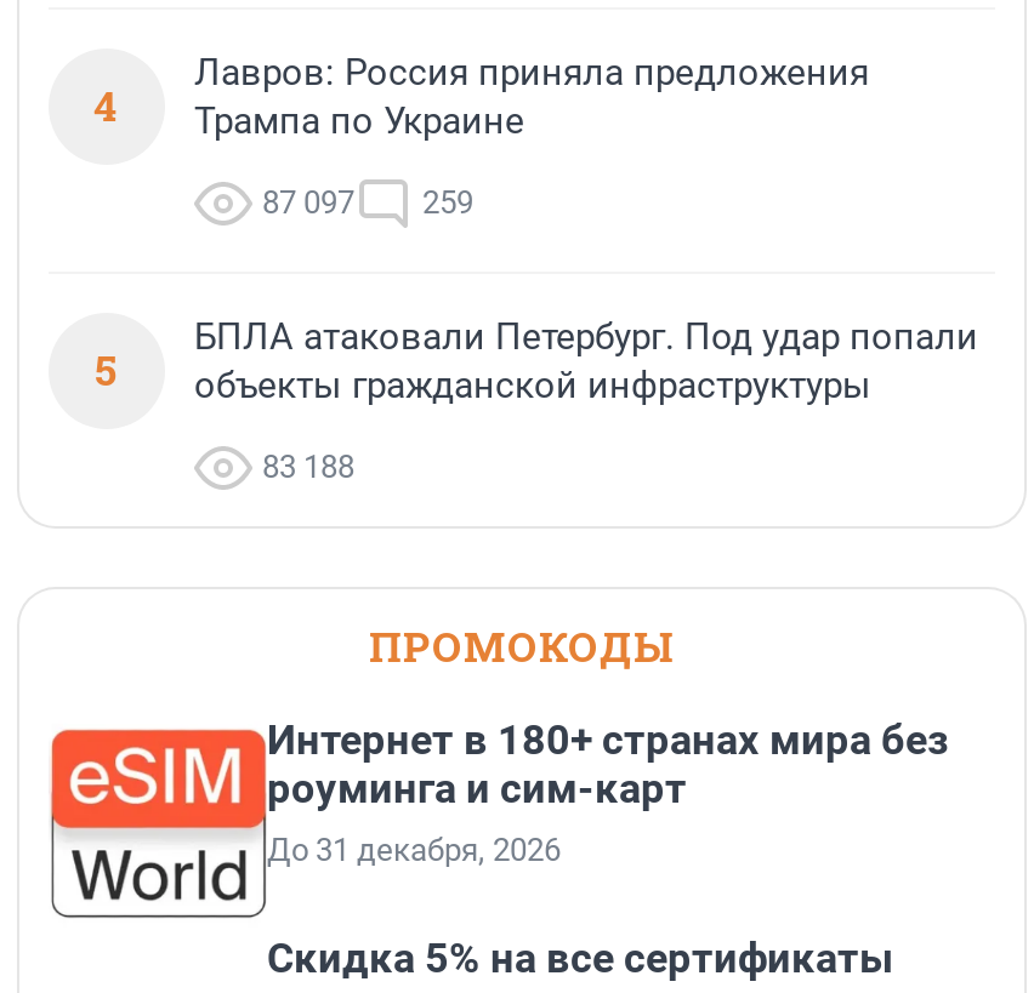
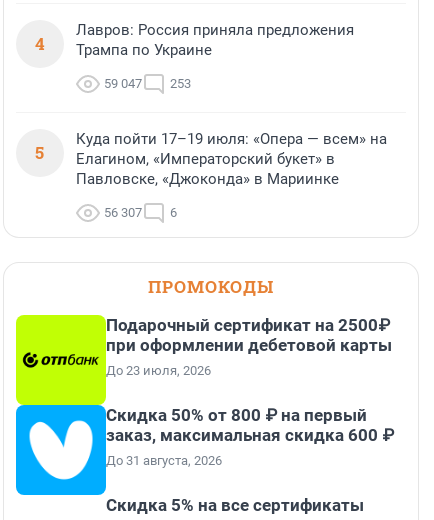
- 87 097
+ 59 047

- 259
+ 253

- БПЛА атаковали Петербург. Под удар попали
- объекты гражданской инфраструктуры
+ Куда пойти 17–19 июля: «Опера — всем» на
+ Елагином, «Императорский букет» в
+ Павловске, «Джоконда» в Мариинке

- 83 188
+ 56 307
+ 6

- [image]
- Интернет в 180+ странах мира без
- роуминга и сим-карт
- До 31 декабря, 2026
+ [image]
+ Подарочный сертификат на 2500₽
+ при оформлении дебетовой карты
+ До 23 июля, 2026
+ Скидка 50% от 800 ₽ на первый
+ заказ, максимальная скидка 600 ₽
+ До 31 августа, 2026
